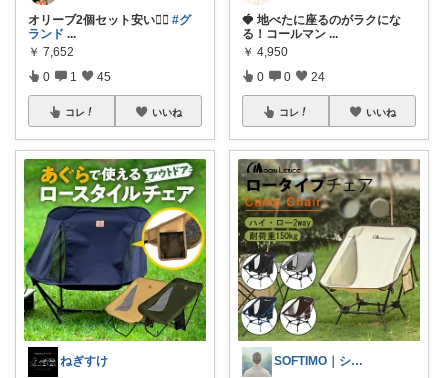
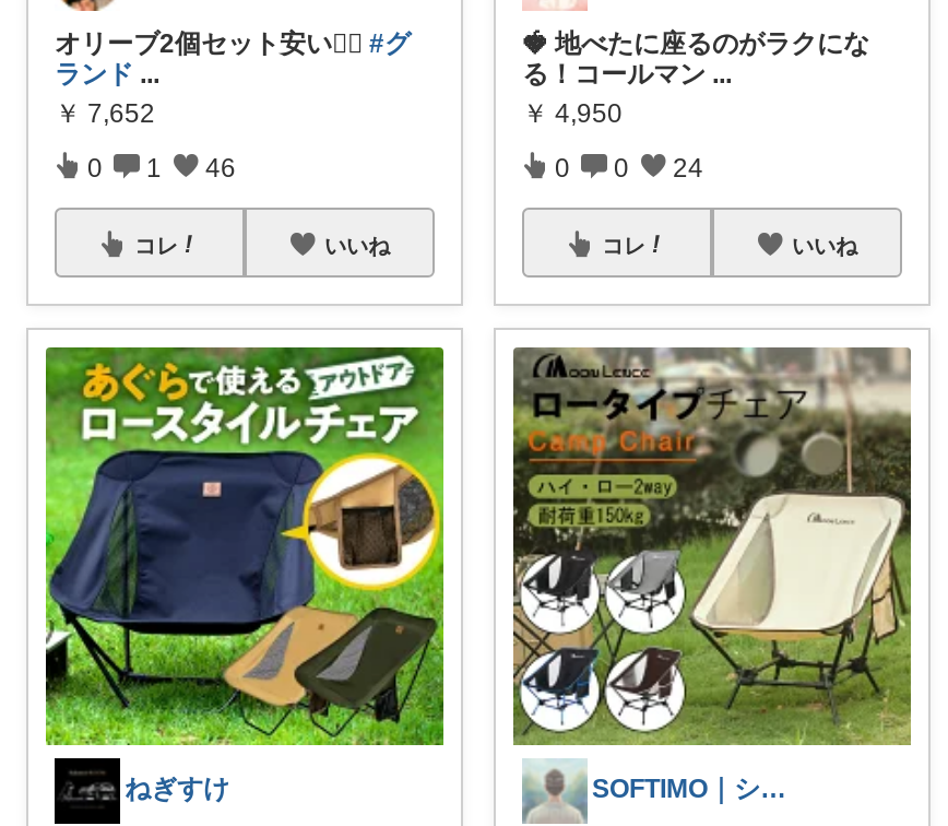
- 0 1 45
+ 0 1 46
